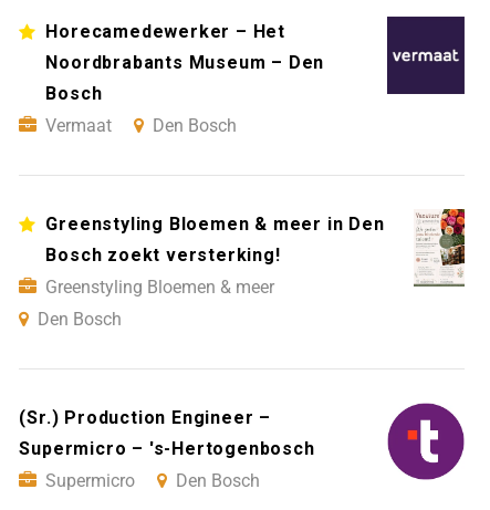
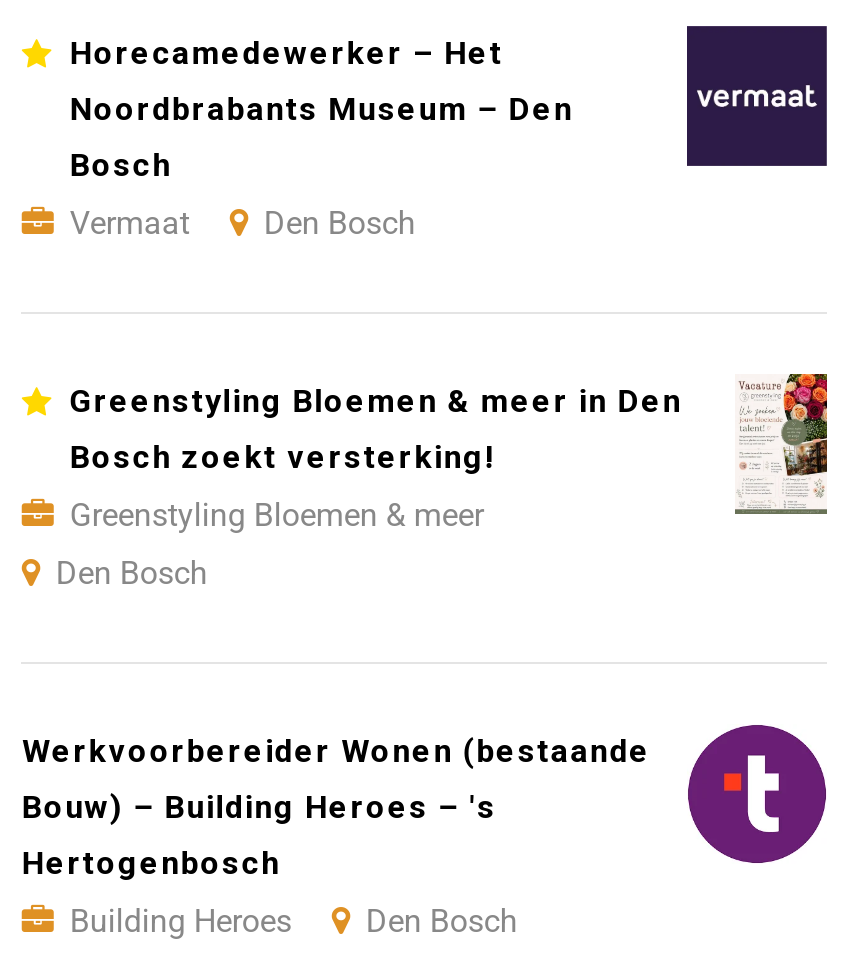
- (Sr.) Production Engineer –
- Supermicro – 's-Hertogenbosch
- Supermicro
+ Werkvoorbereider Wonen (bestaande
+ Bouw) – Building Heroes – 's
+ Hertogenbosch
+ Building Heroes
